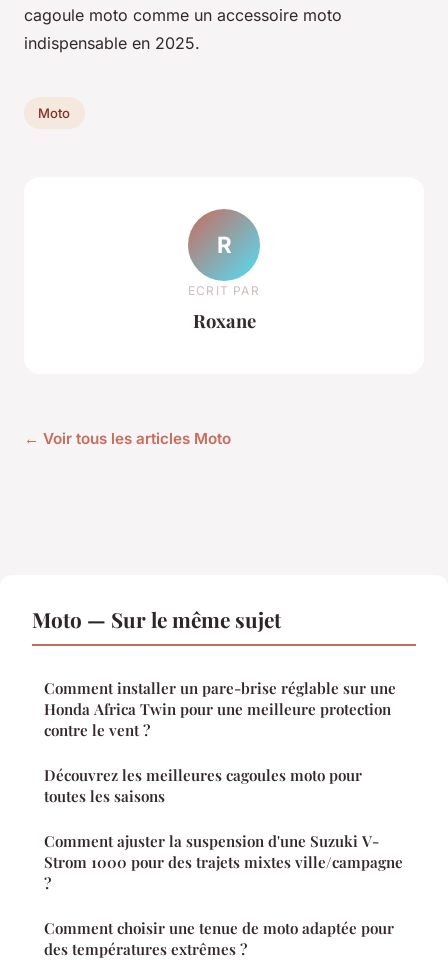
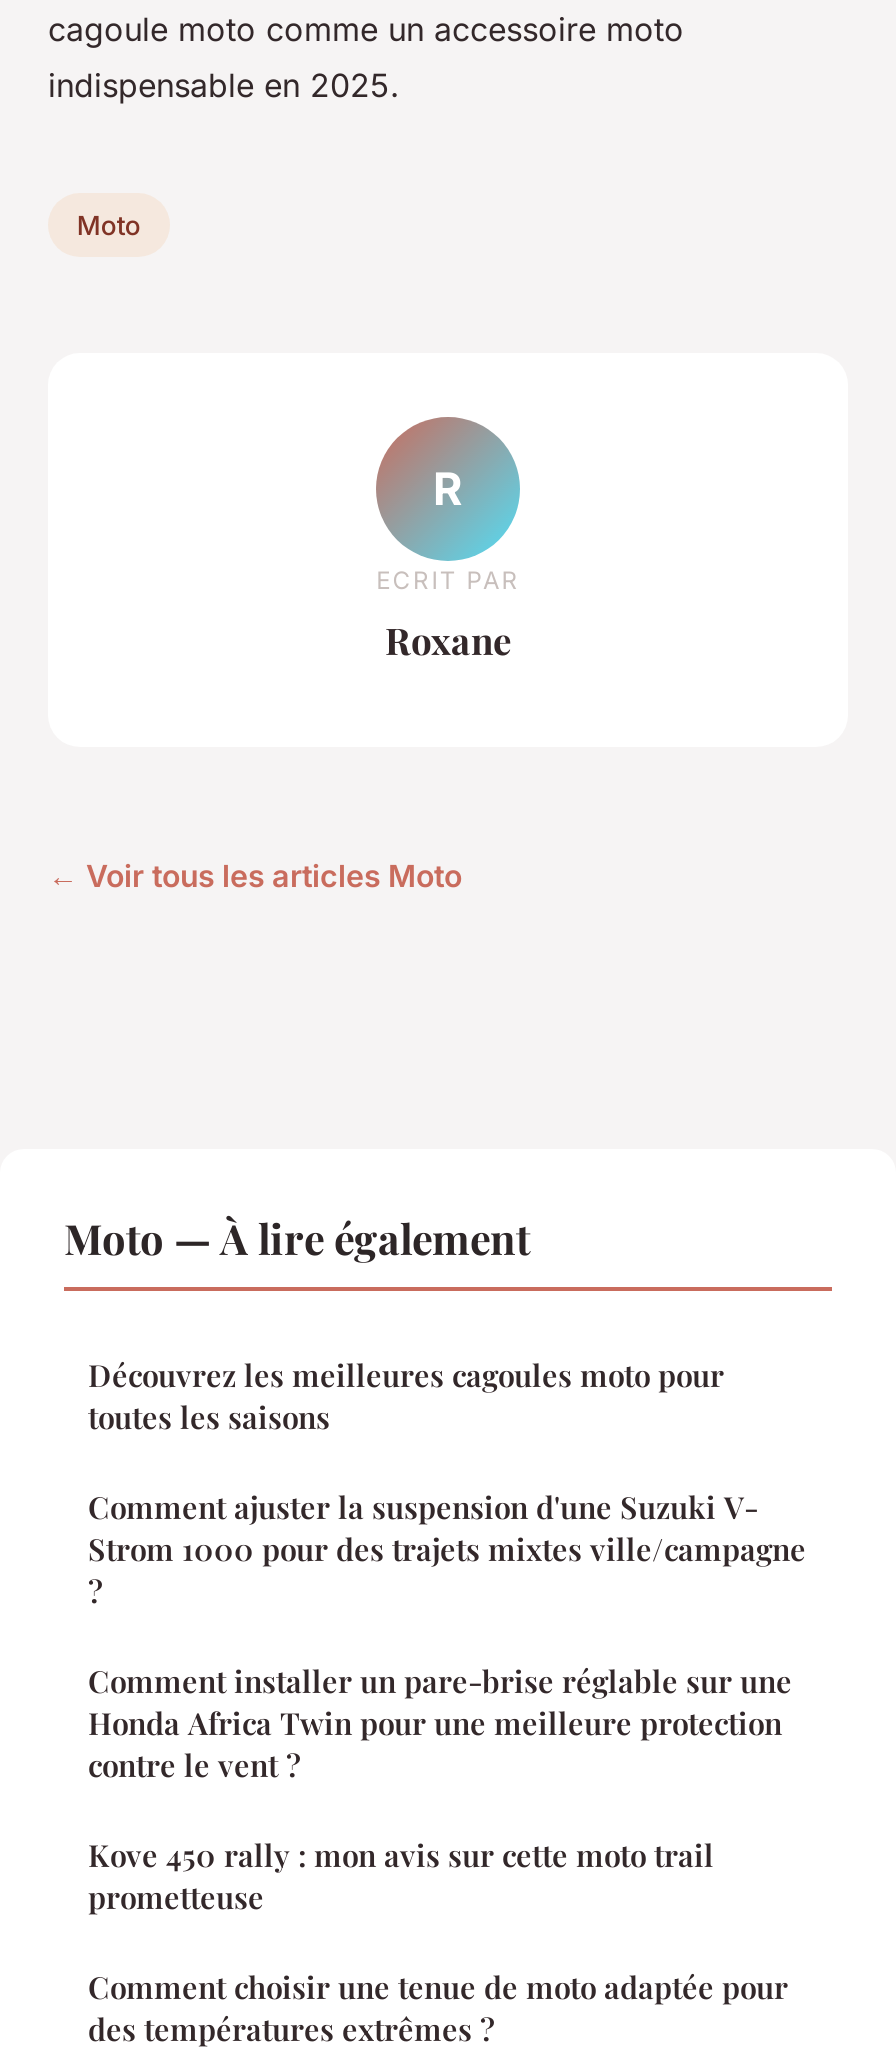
- Moto — Sur le même sujet
+ Moto — À lire également

moved down: Comment installer un pare-brise réglable sur une | Honda Africa Twin pour une meilleure protection | contre le vent ?

moved up: Découvrez les meilleures cagoules moto pour | toutes les saisons | Comment ajuster la suspension d'une Suzuki V- | Strom 1000 pour des trajets mixtes ville/campagne

+ Kove 450 rally : mon avis sur cette moto trail
+ prometteuse
